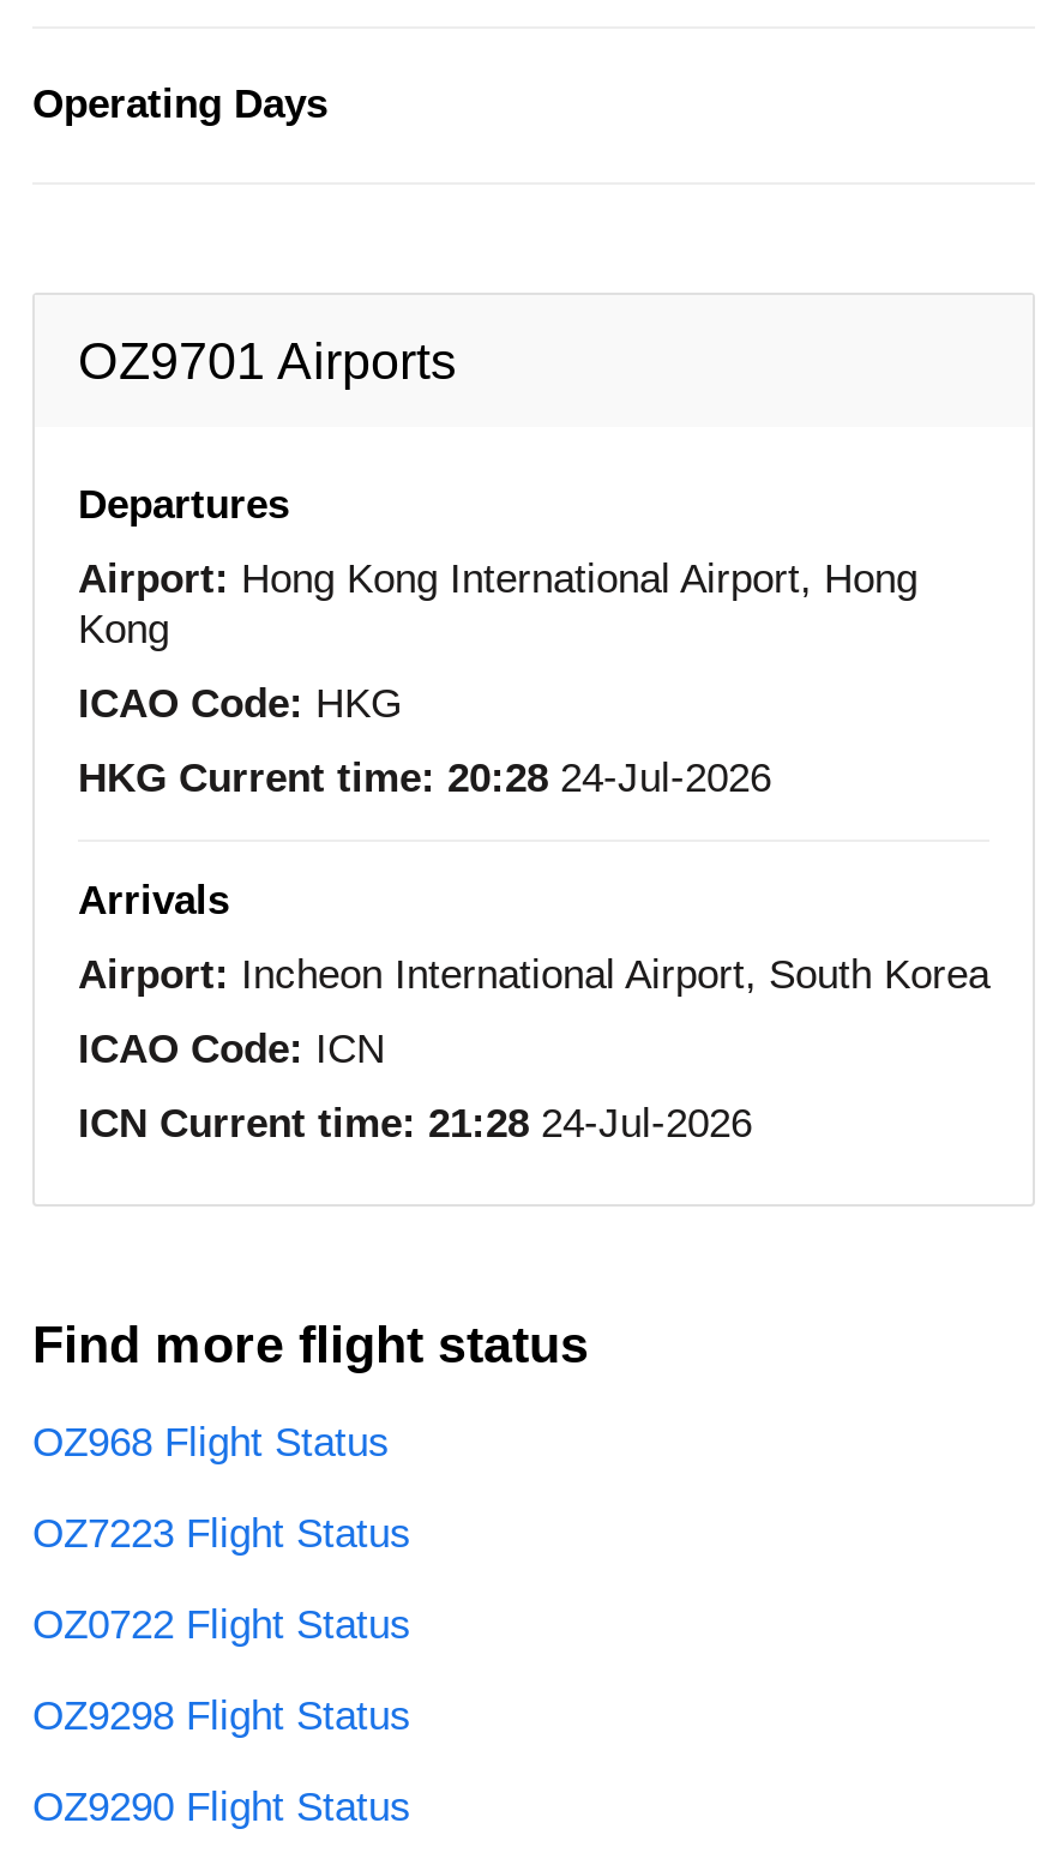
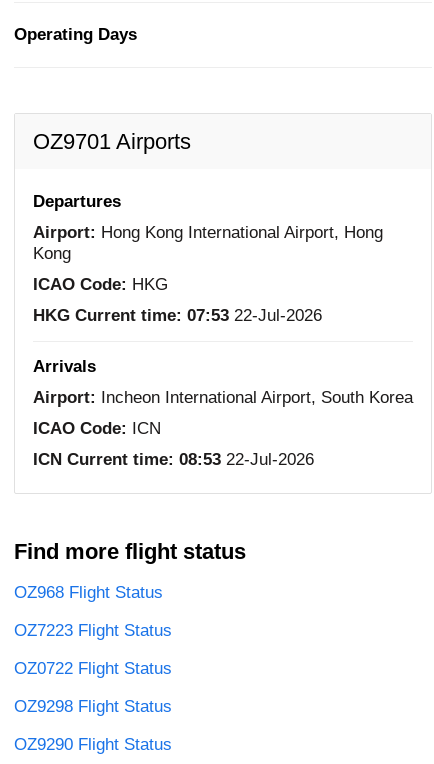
- HKG Current time: 20:28 24-Jul-2026
+ HKG Current time: 07:53 22-Jul-2026

- ICN Current time: 21:28 24-Jul-2026
+ ICN Current time: 08:53 22-Jul-2026
